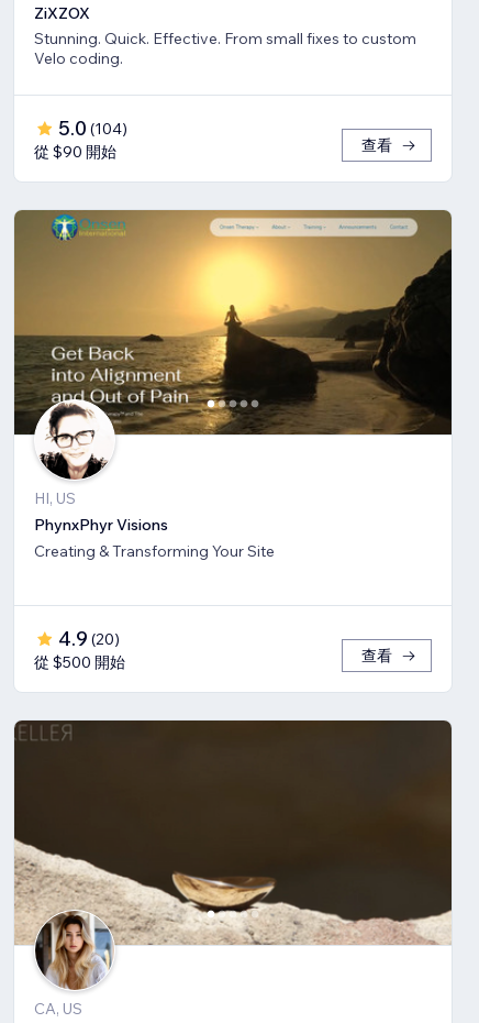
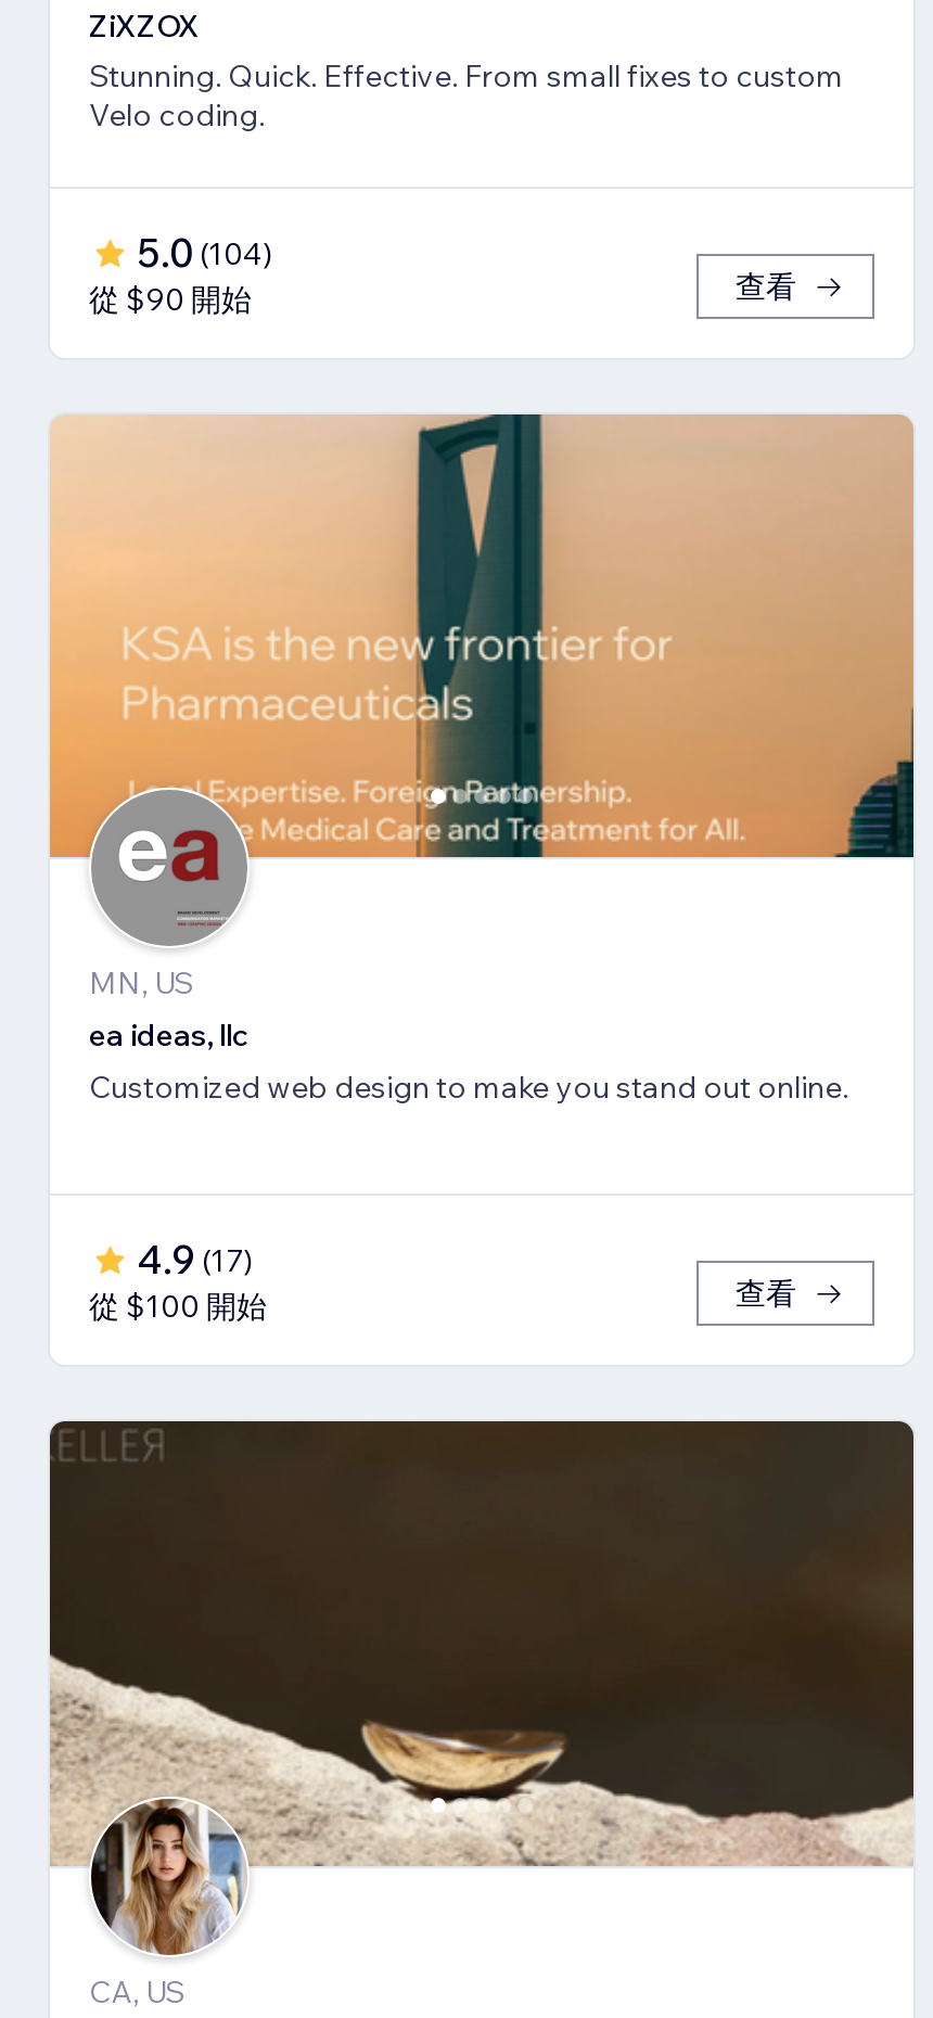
- [image]
- HI, US
- PhynxPhyr Visions
- Creating & Transforming Your Site
+ [image]
+ MN, US
+ ea ideas, llc
+ Customized web design to make you stand out online.

- 4.9 (20)
- 從 $500 開始
+ 4.9 (17)
+ 從 $100 開始
